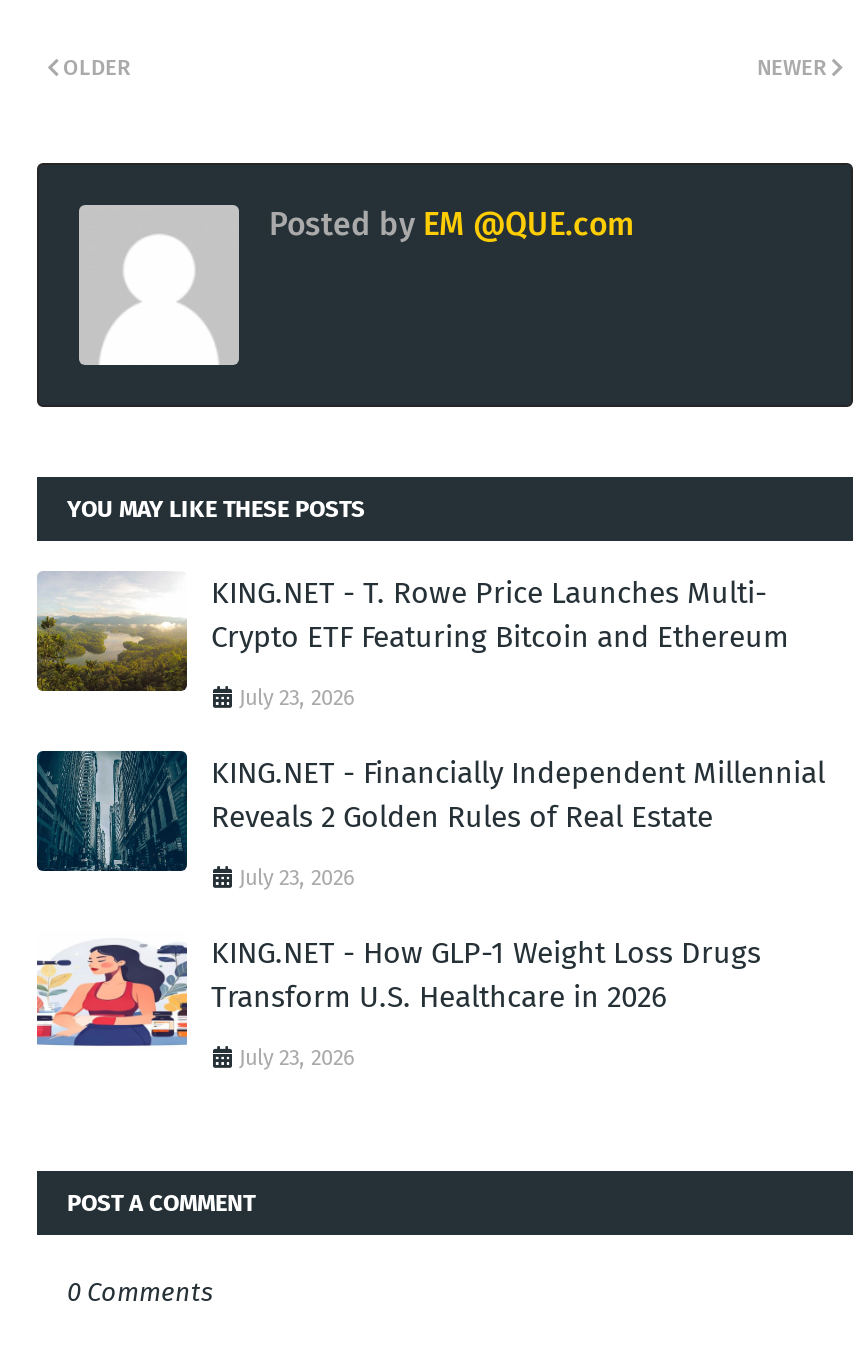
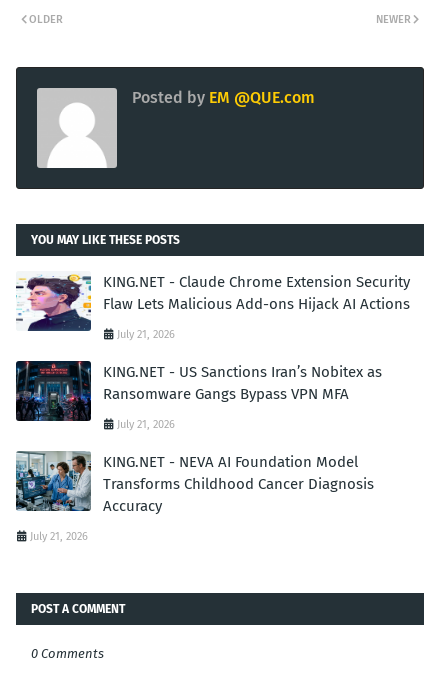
- [image]
- KING.NET - T. Rowe Price Launches Multi-
- Crypto ETF Featuring Bitcoin and Ethereum
+ [image]
+ KING.NET - Claude Chrome Extension Security
+ Flaw Lets Malicious Add-ons Hijack AI Actions

- July 23, 2026
+ July 21, 2026

- [image]
- KING.NET - Financially Independent Millennial
- Reveals 2 Golden Rules of Real Estate
+ [image]
+ KING.NET - US Sanctions Iran’s Nobitex as
+ Ransomware Gangs Bypass VPN MFA

- July 23, 2026
+ July 21, 2026

- [image]
- KING.NET - How GLP-1 Weight Loss Drugs
- Transform U.S. Healthcare in 2026
+ [image]
+ KING.NET - NEVA AI Foundation Model
+ Transforms Childhood Cancer Diagnosis
+ Accuracy

- July 23, 2026
+ July 21, 2026
